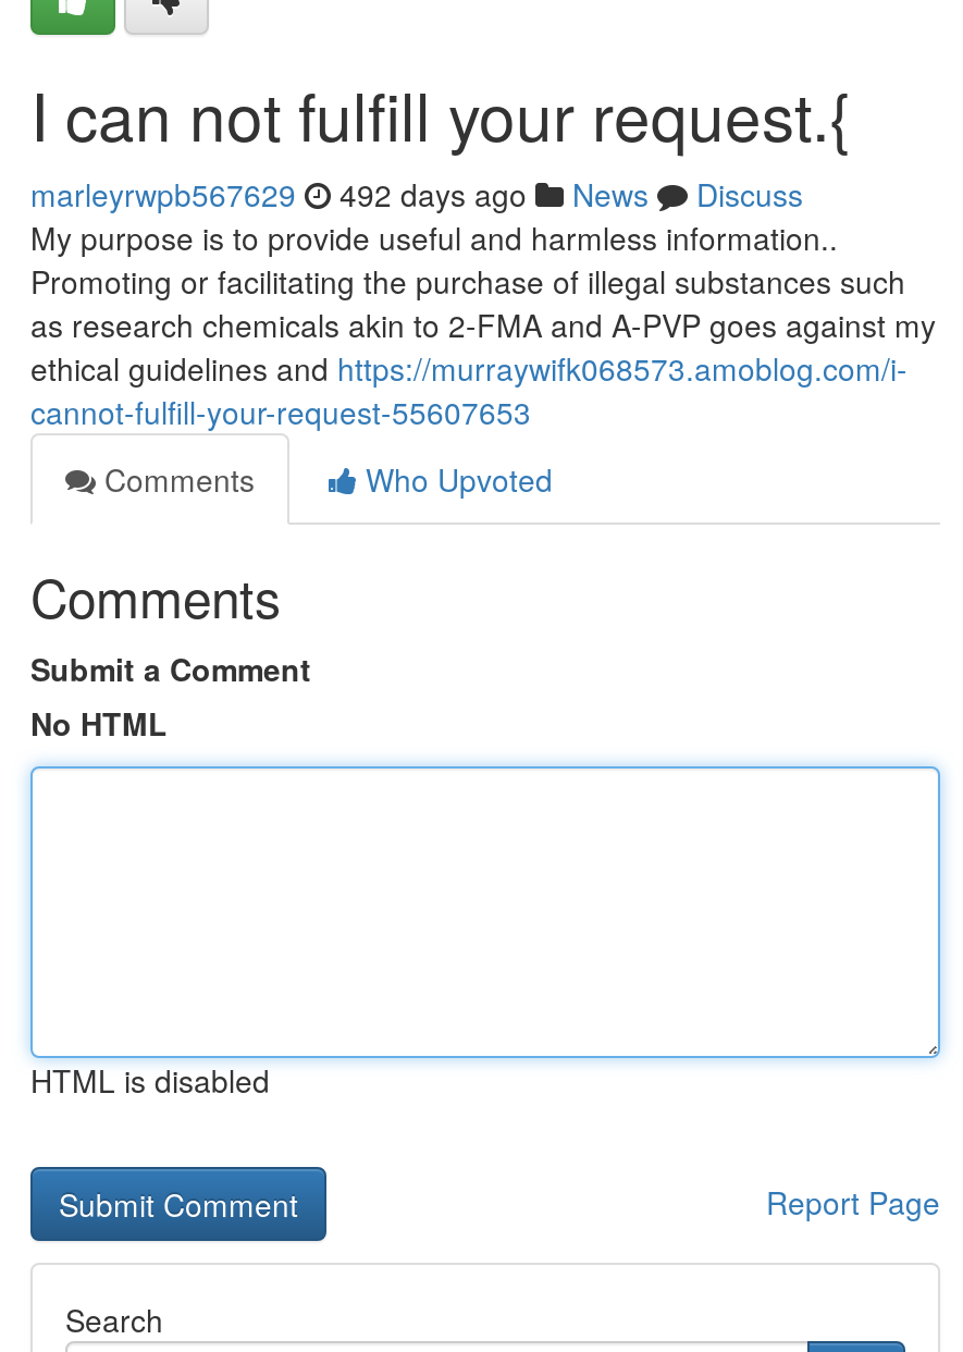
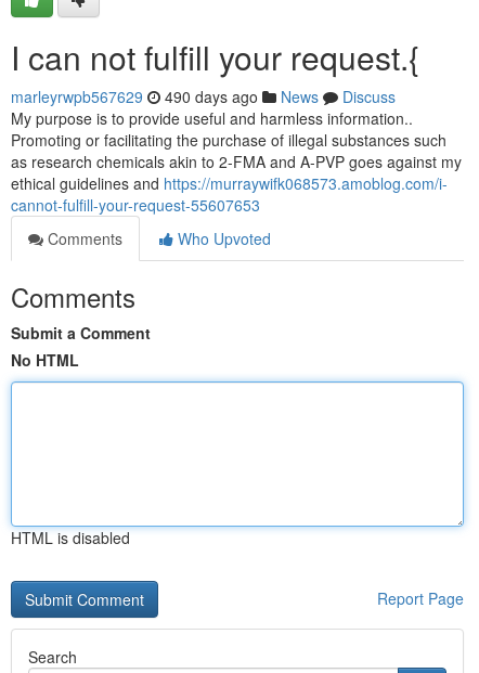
- marleyrwpb567629 492 days ago News Discuss
+ marleyrwpb567629 490 days ago News Discuss
